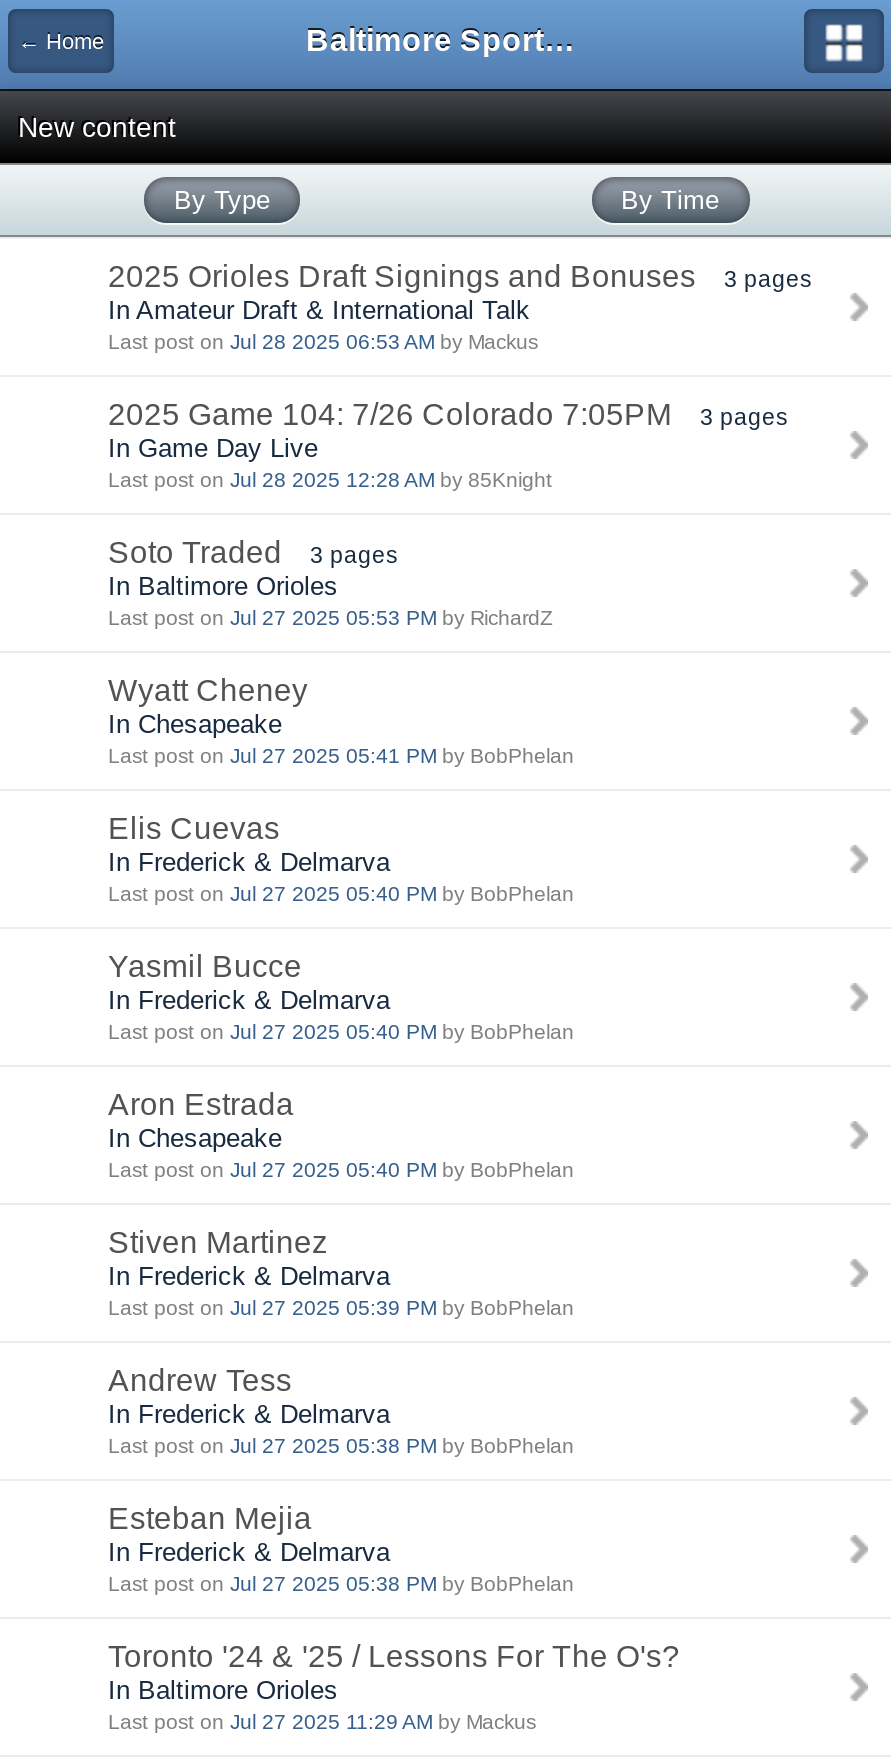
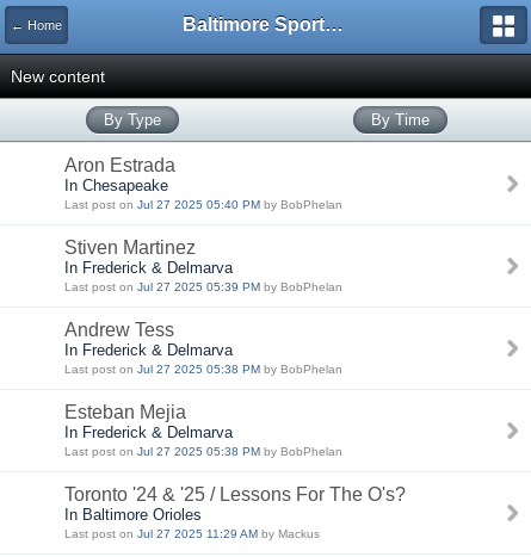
- 2025 Orioles Draft Signings and Bonuses
- 3 pages
- In Amateur Draft & International Talk
- Last post on Jul 28 2025 06:53 AM by Mackus
- 2025 Game 104: 7/26 Colorado 7:05PM
- 3 pages
- In Game Day Live
- Last post on Jul 28 2025 12:28 AM by 85Knight
- Soto Traded
- 3 pages
- In Baltimore Orioles
- Last post on Jul 27 2025 05:53 PM by RichardZ
- Wyatt Cheney
- In Chesapeake
- Last post on Jul 27 2025 05:41 PM by BobPhelan
- Elis Cuevas
- In Frederick & Delmarva
- Last post on Jul 27 2025 05:40 PM by BobPhelan
- Yasmil Bucce
- In Frederick & Delmarva
- Last post on Jul 27 2025 05:40 PM by BobPhelan
